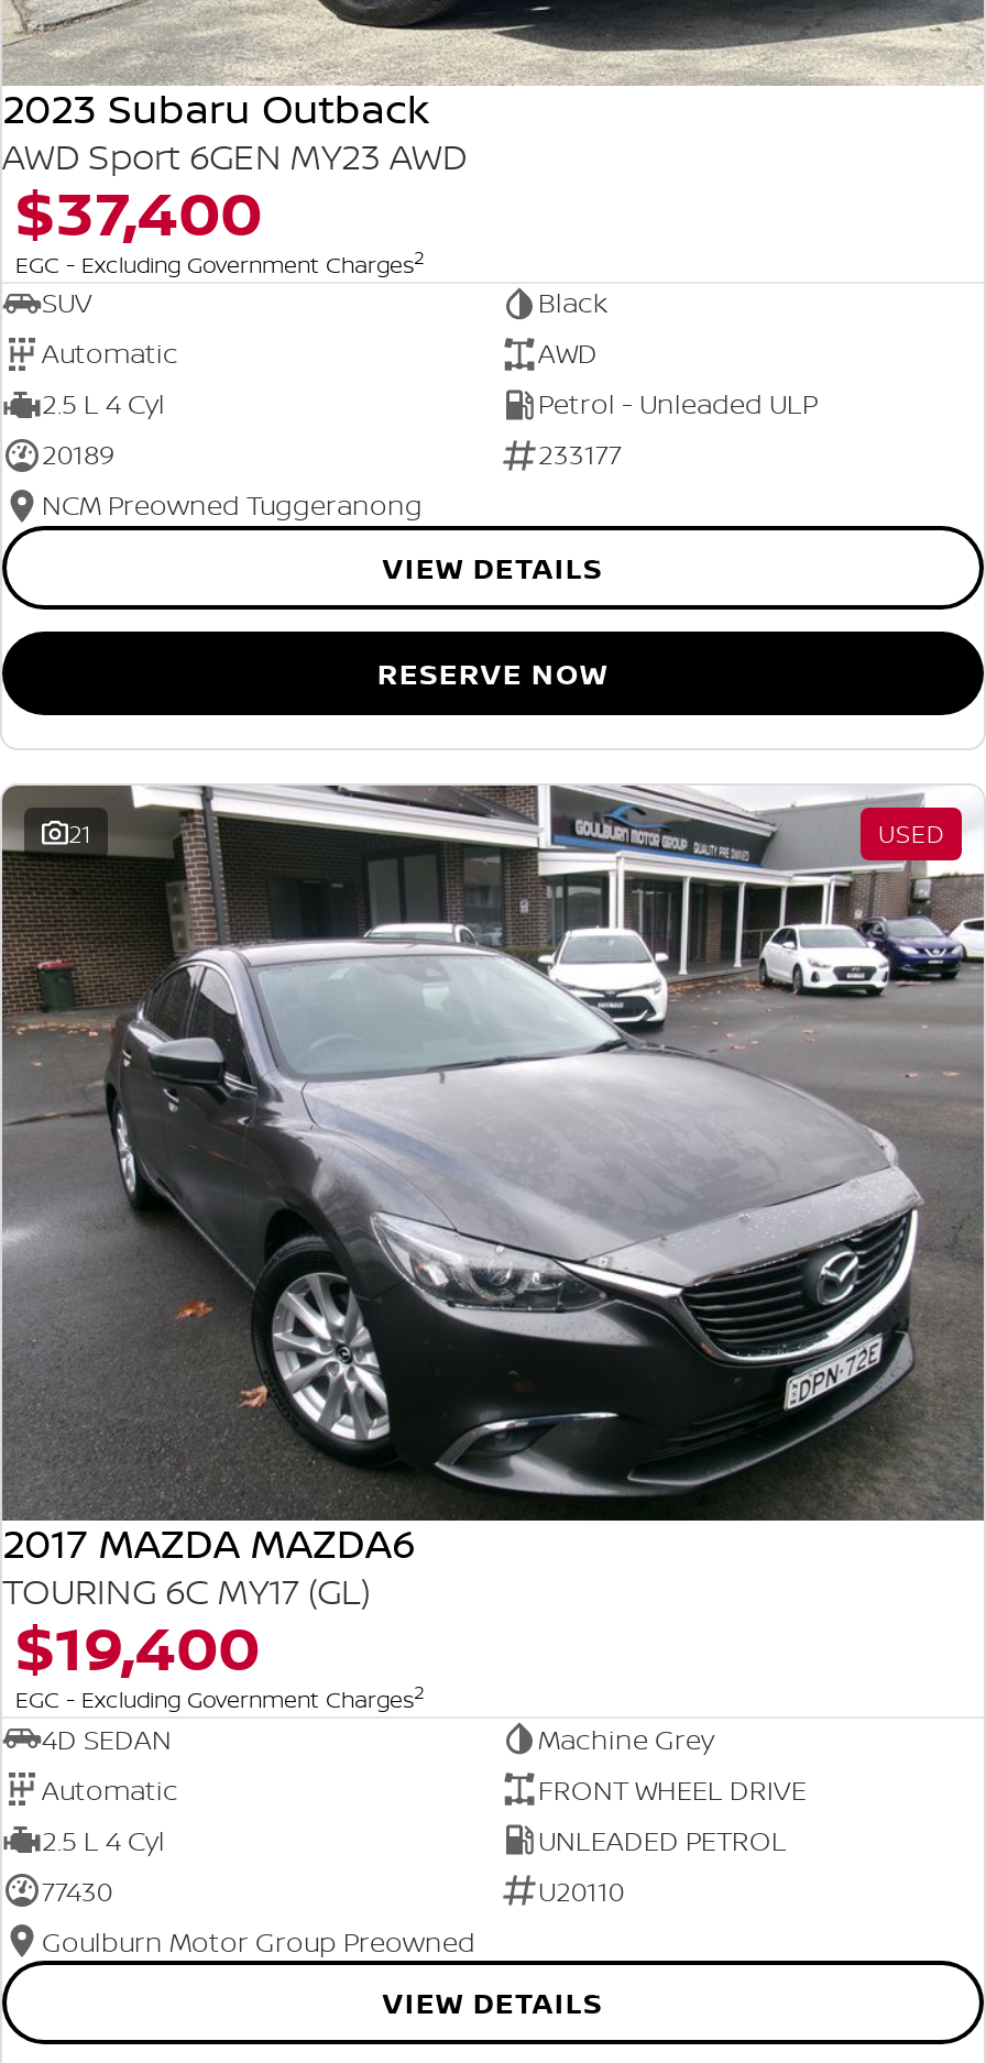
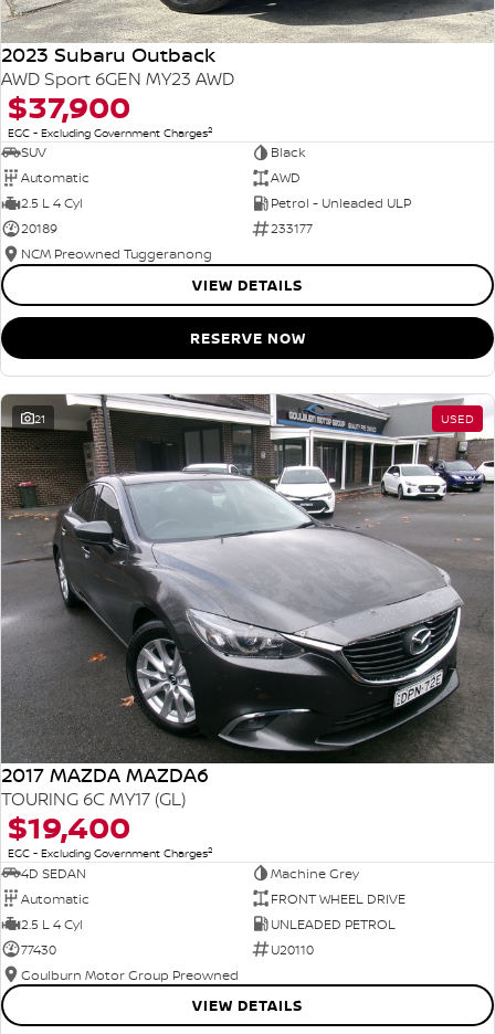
- $37,400
+ $37,900
